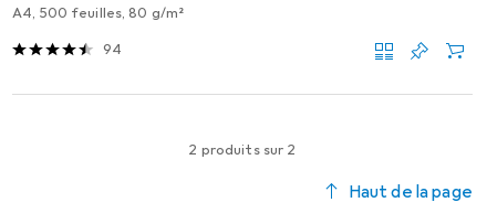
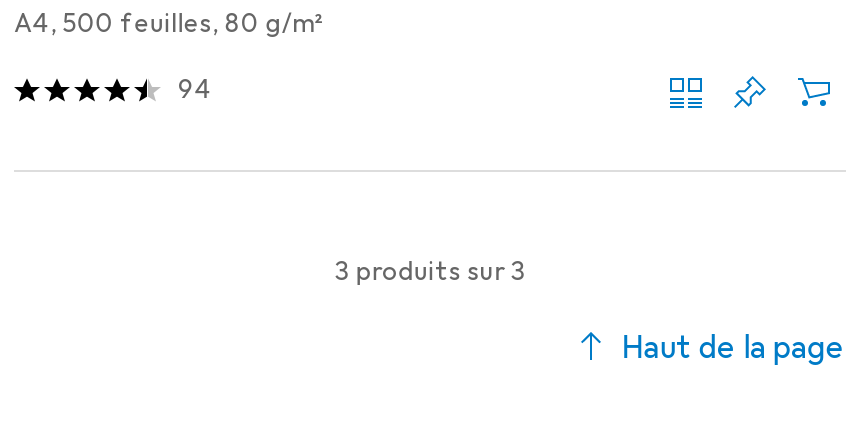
- 2 produits sur 2
+ 3 produits sur 3
